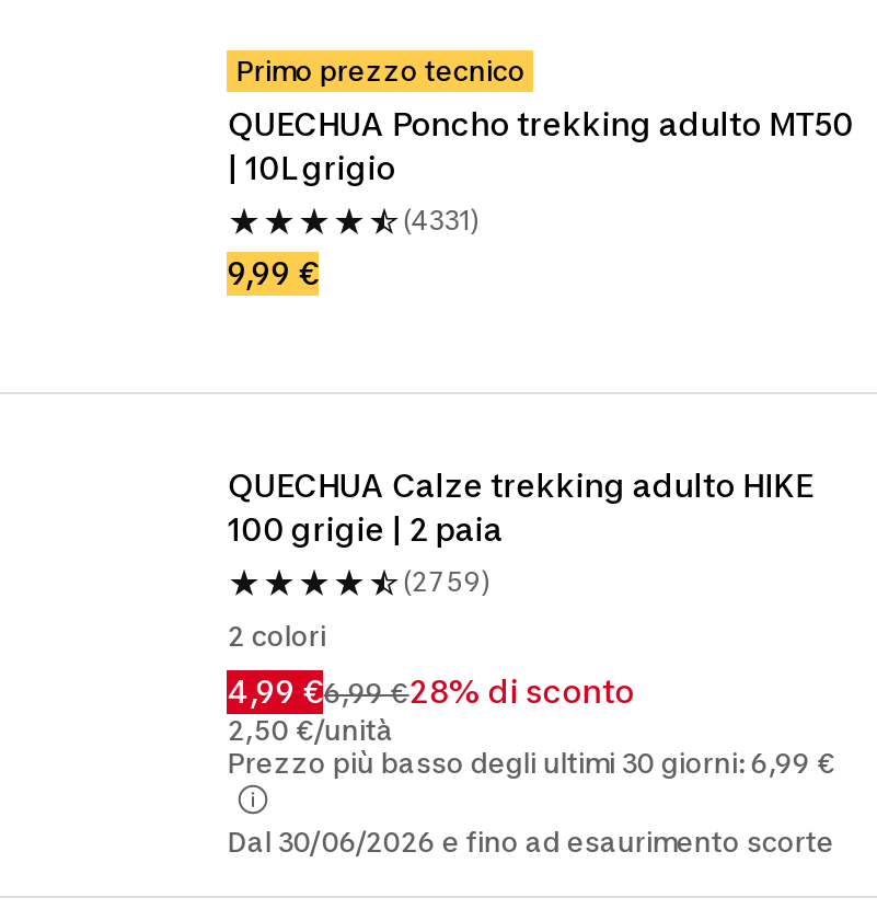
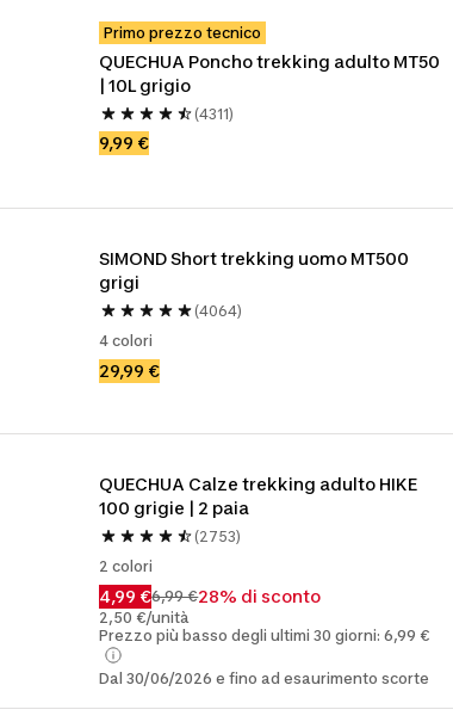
- (4331)
+ (4311)

+ SIMOND Short trekking uomo MT500
+ grigi
+ (4064)
+ 4 colori
+ 29,99 €

- (2759)
+ (2753)
